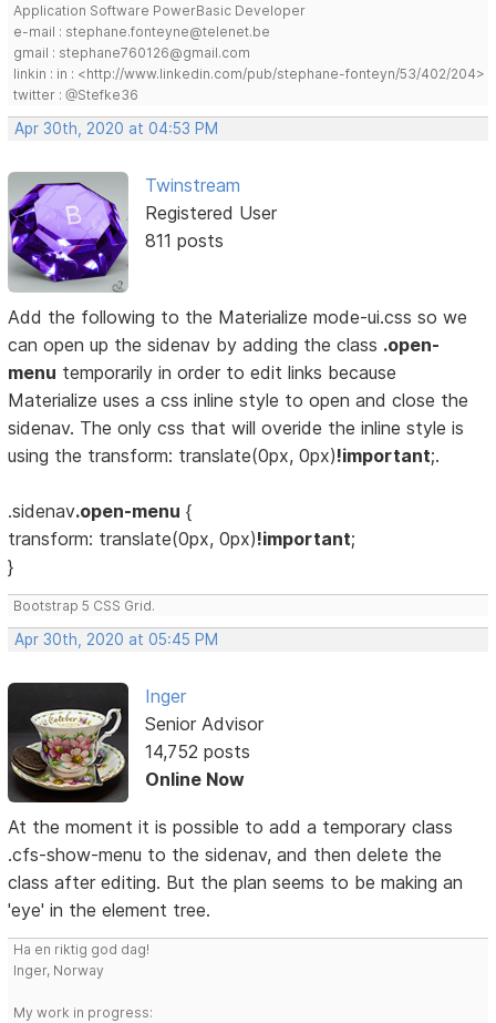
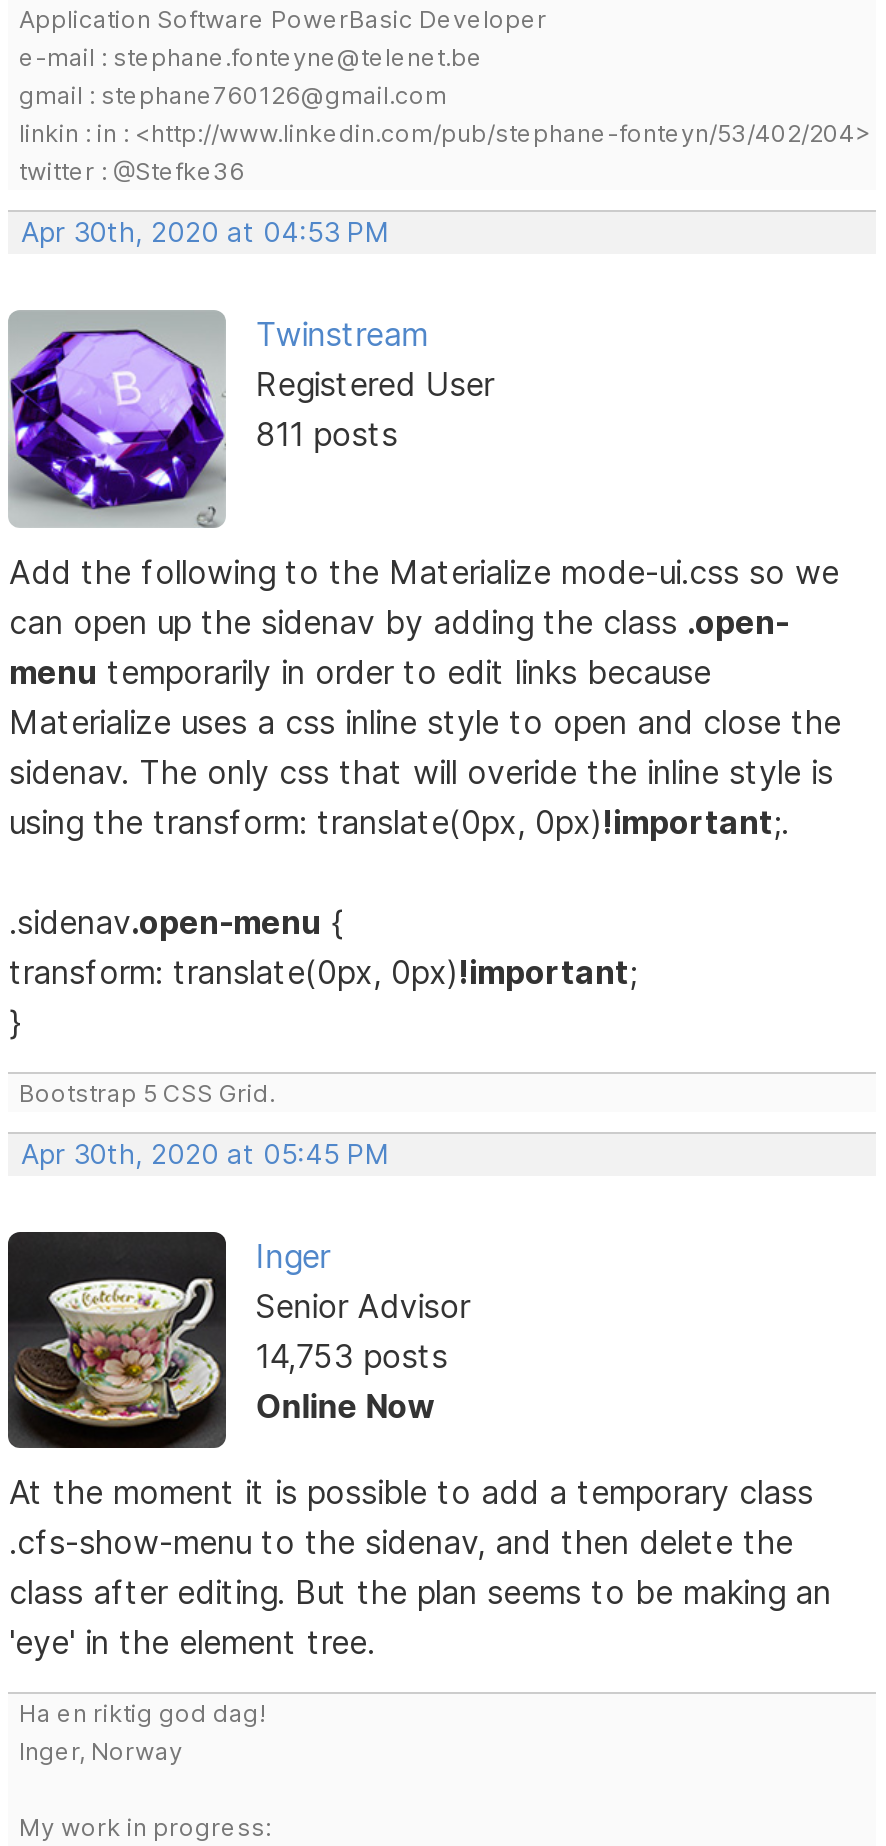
- 14,752 posts
+ 14,753 posts
